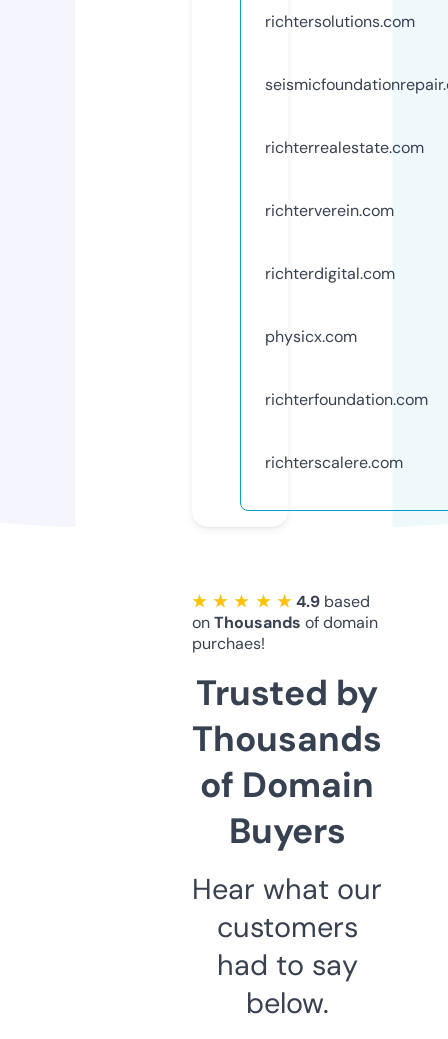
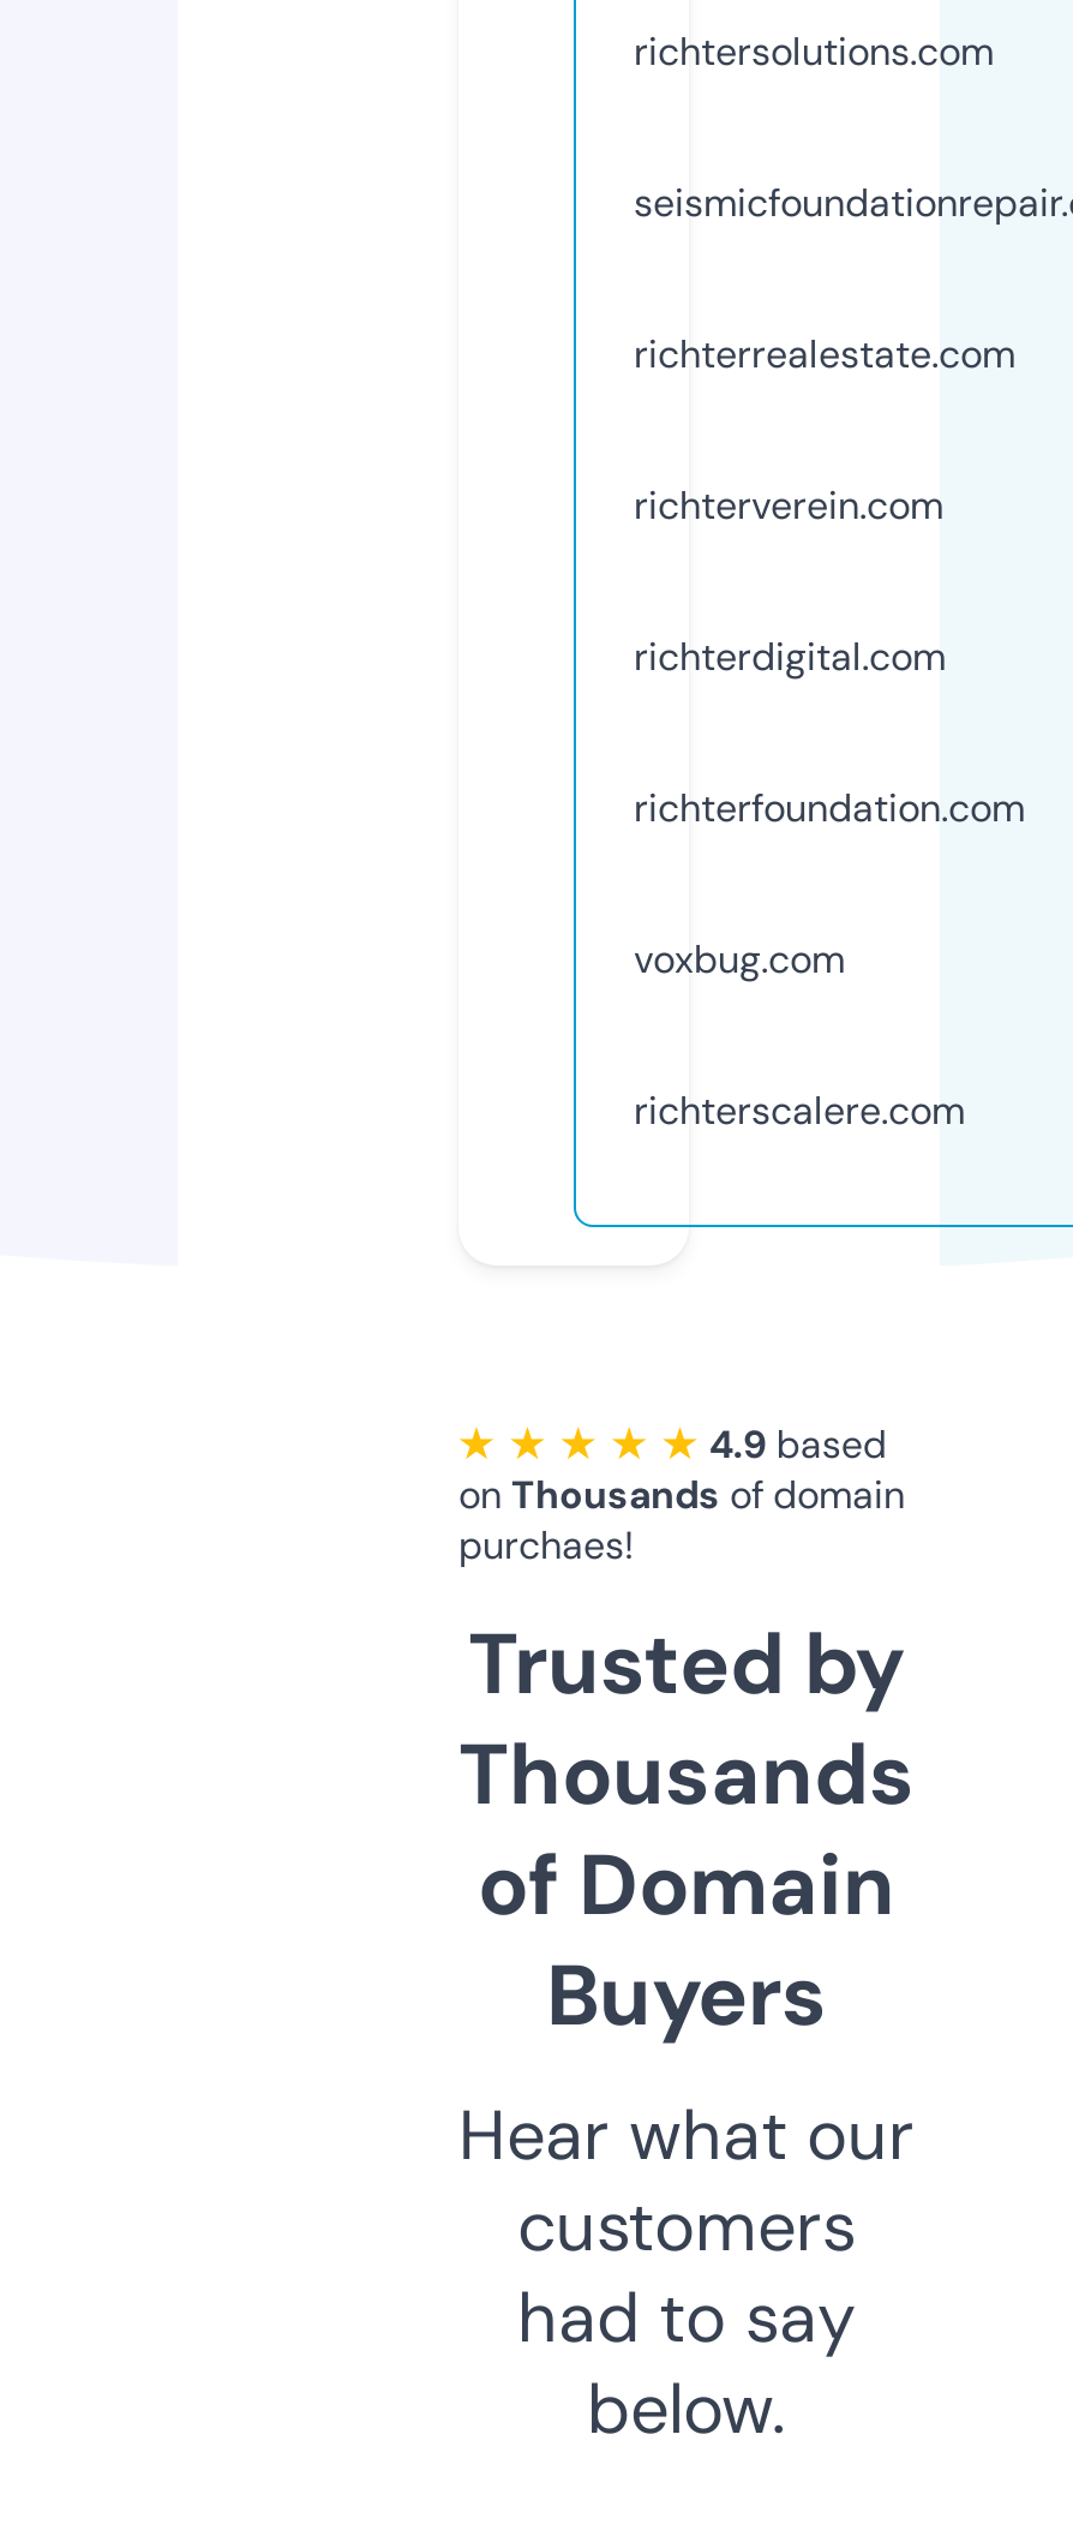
- physicx.com

moved up: richterfoundation.com

+ voxbug.com
